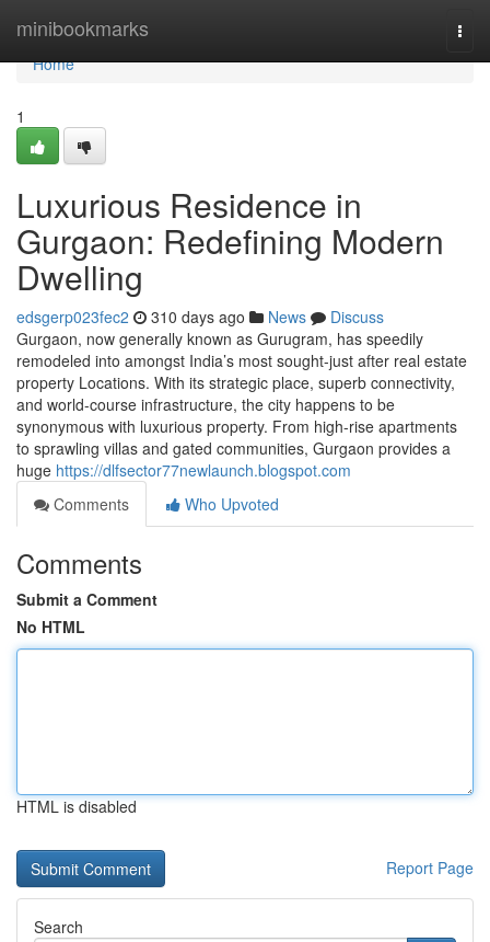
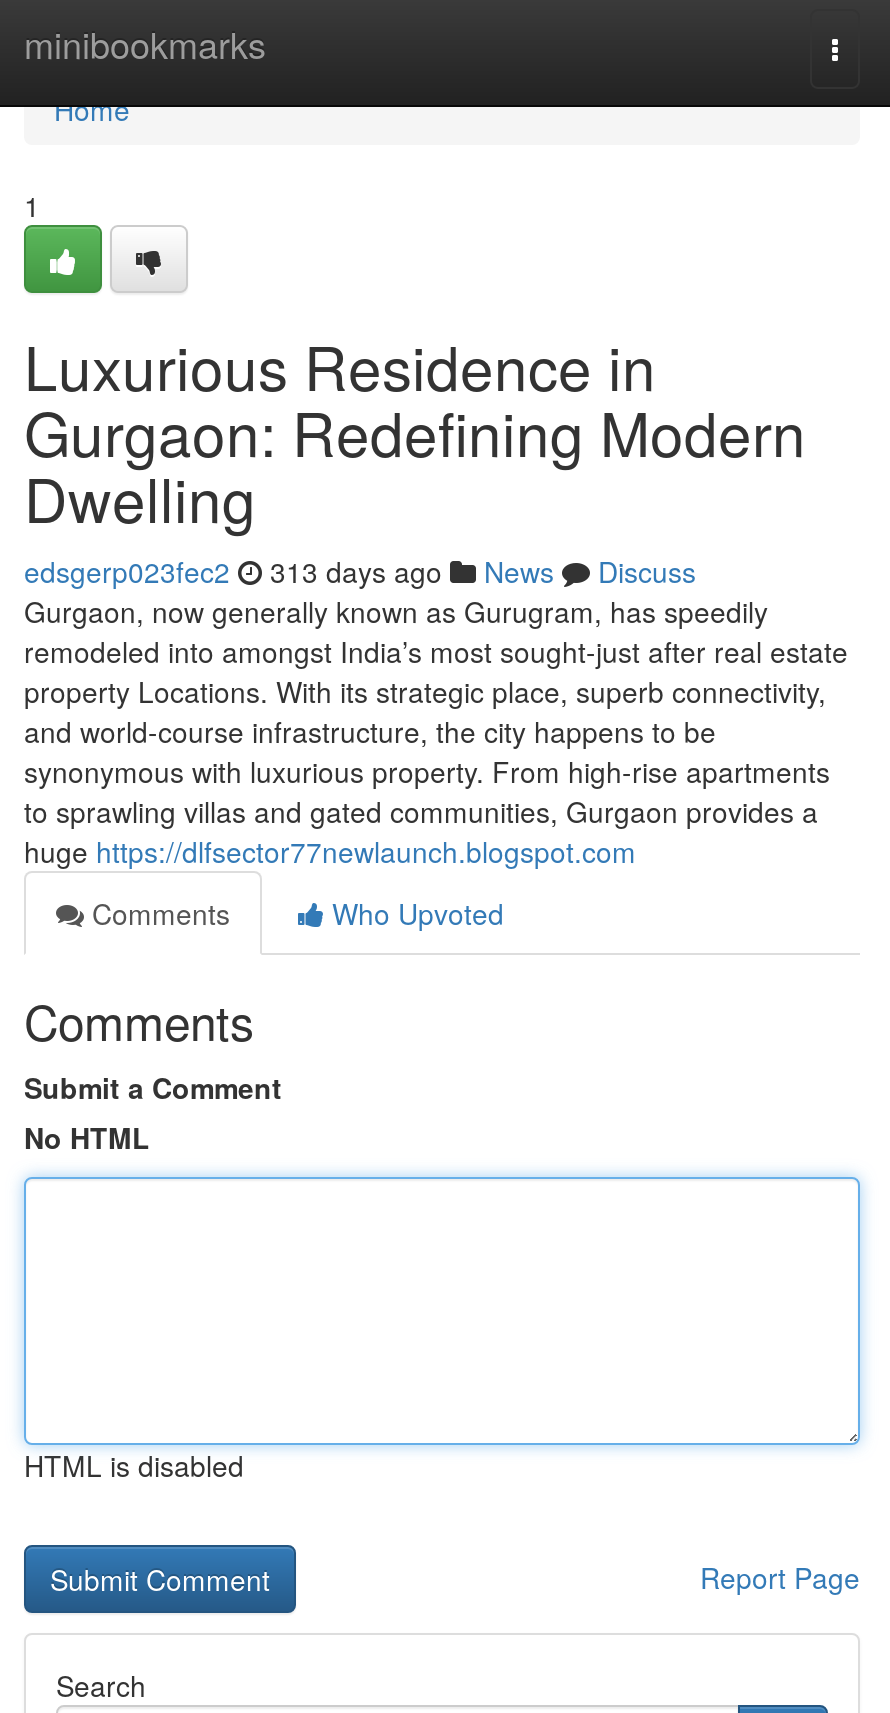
- edsgerp023fec2 310 days ago News Discuss
+ edsgerp023fec2 313 days ago News Discuss
